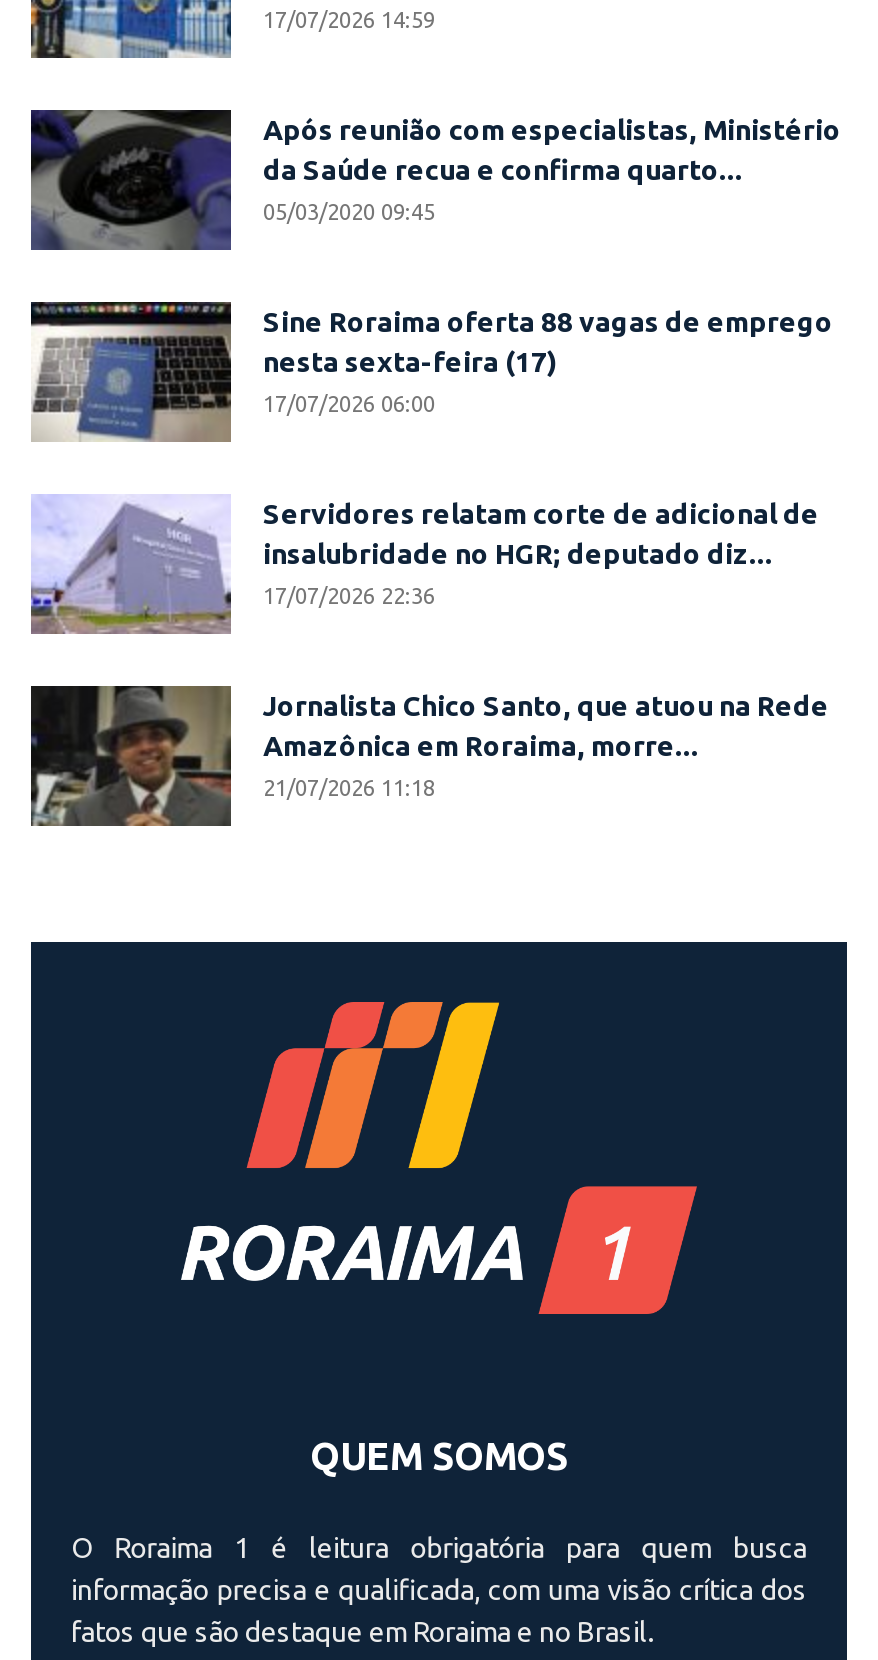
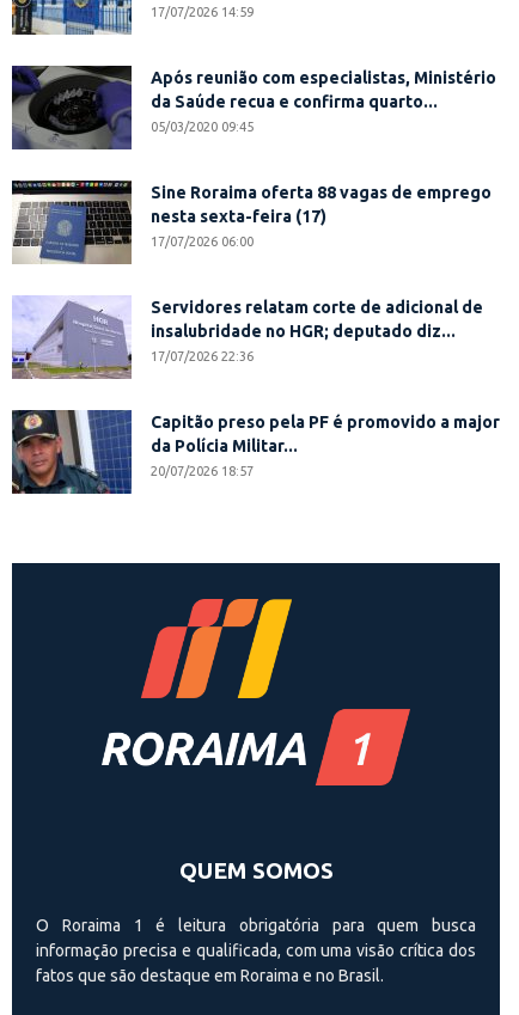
- [image]
- Jornalista Chico Santo, que atuou na Rede
- Amazônica em Roraima, morre...
- 21/07/2026 11:18
+ [image]
+ Capitão preso pela PF é promovido a major
+ da Polícia Militar...
+ 20/07/2026 18:57
